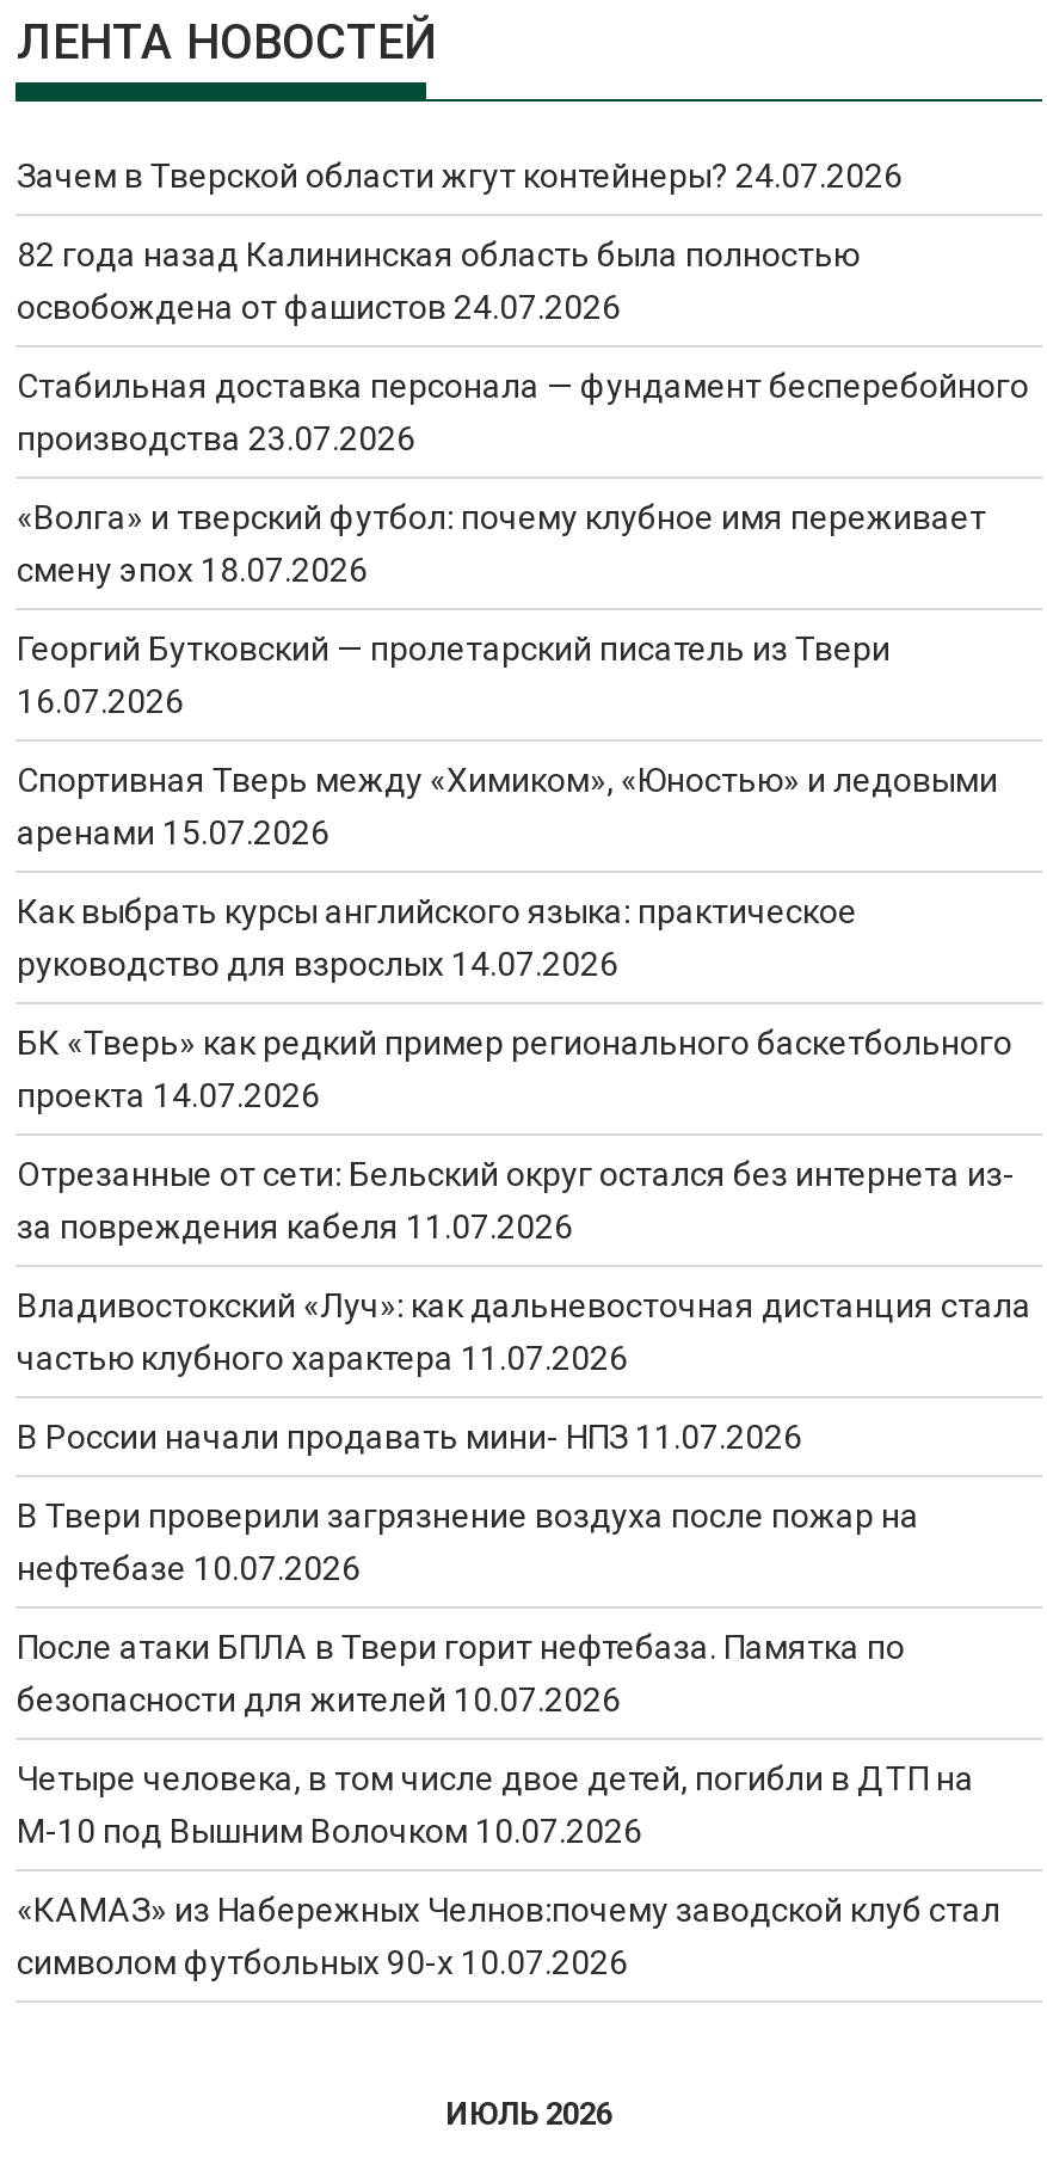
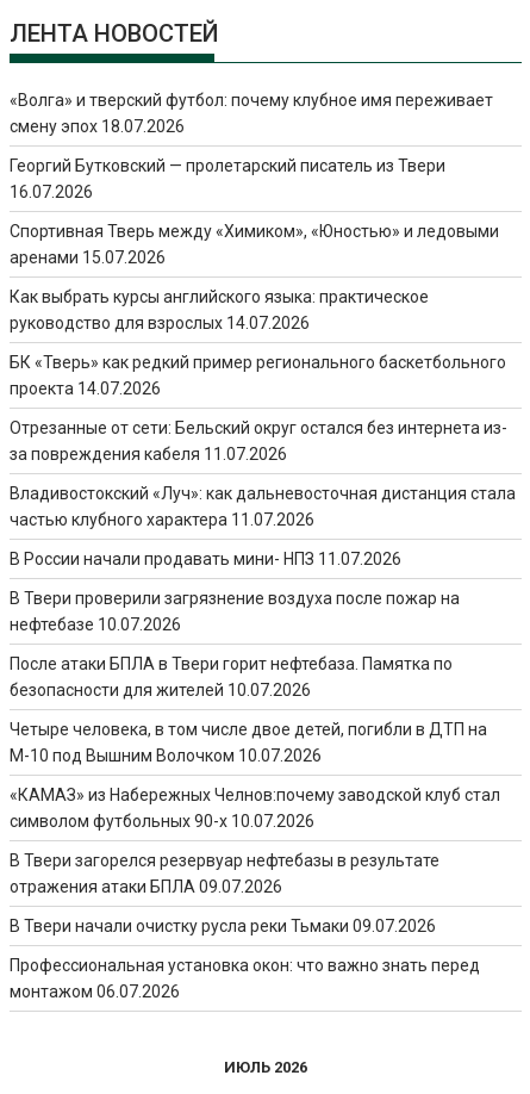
- Зачем в Тверской области жгут контейнеры? 24.07.2026
- 82 года назад Калининская область была полностью
- освобождена от фашистов 24.07.2026
- Стабильная доставка персонала — фундамент бесперебойного
- производства 23.07.2026

moved up: «Волга» и тверский футбол: почему клубное имя переживает | смену эпох 18.07.2026 | Георгий Бутковский — пролетарский писатель из Твери | ... | «КАМАЗ» из Набережных Челнов:почему заводской клуб стал | символом футбольных 90-х 10.07.2026

+ В Твери загорелся резервуар нефтебазы в результате
+ отражения атаки БПЛА 09.07.2026
+ В Твери начали очистку русла реки Тьмаки 09.07.2026
+ Профессиональная установка окон: что важно знать перед
+ монтажом 06.07.2026
